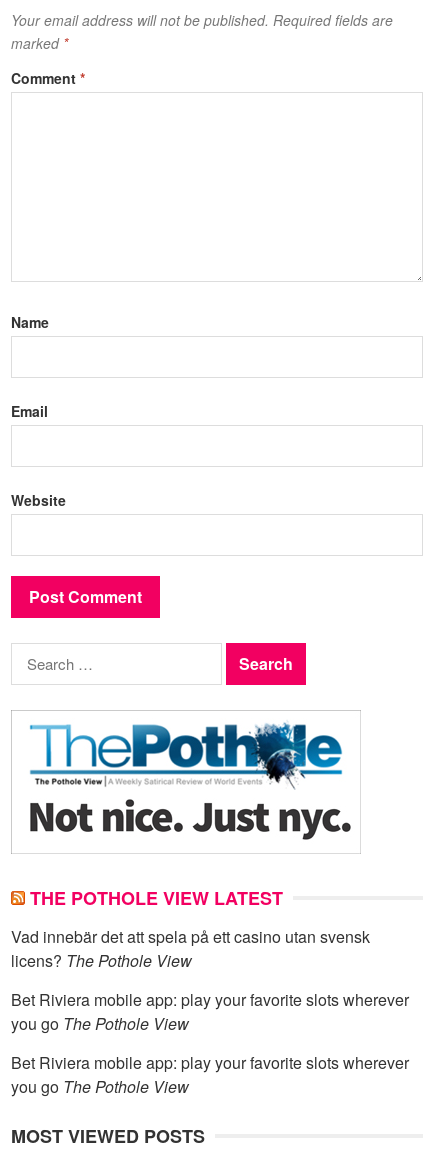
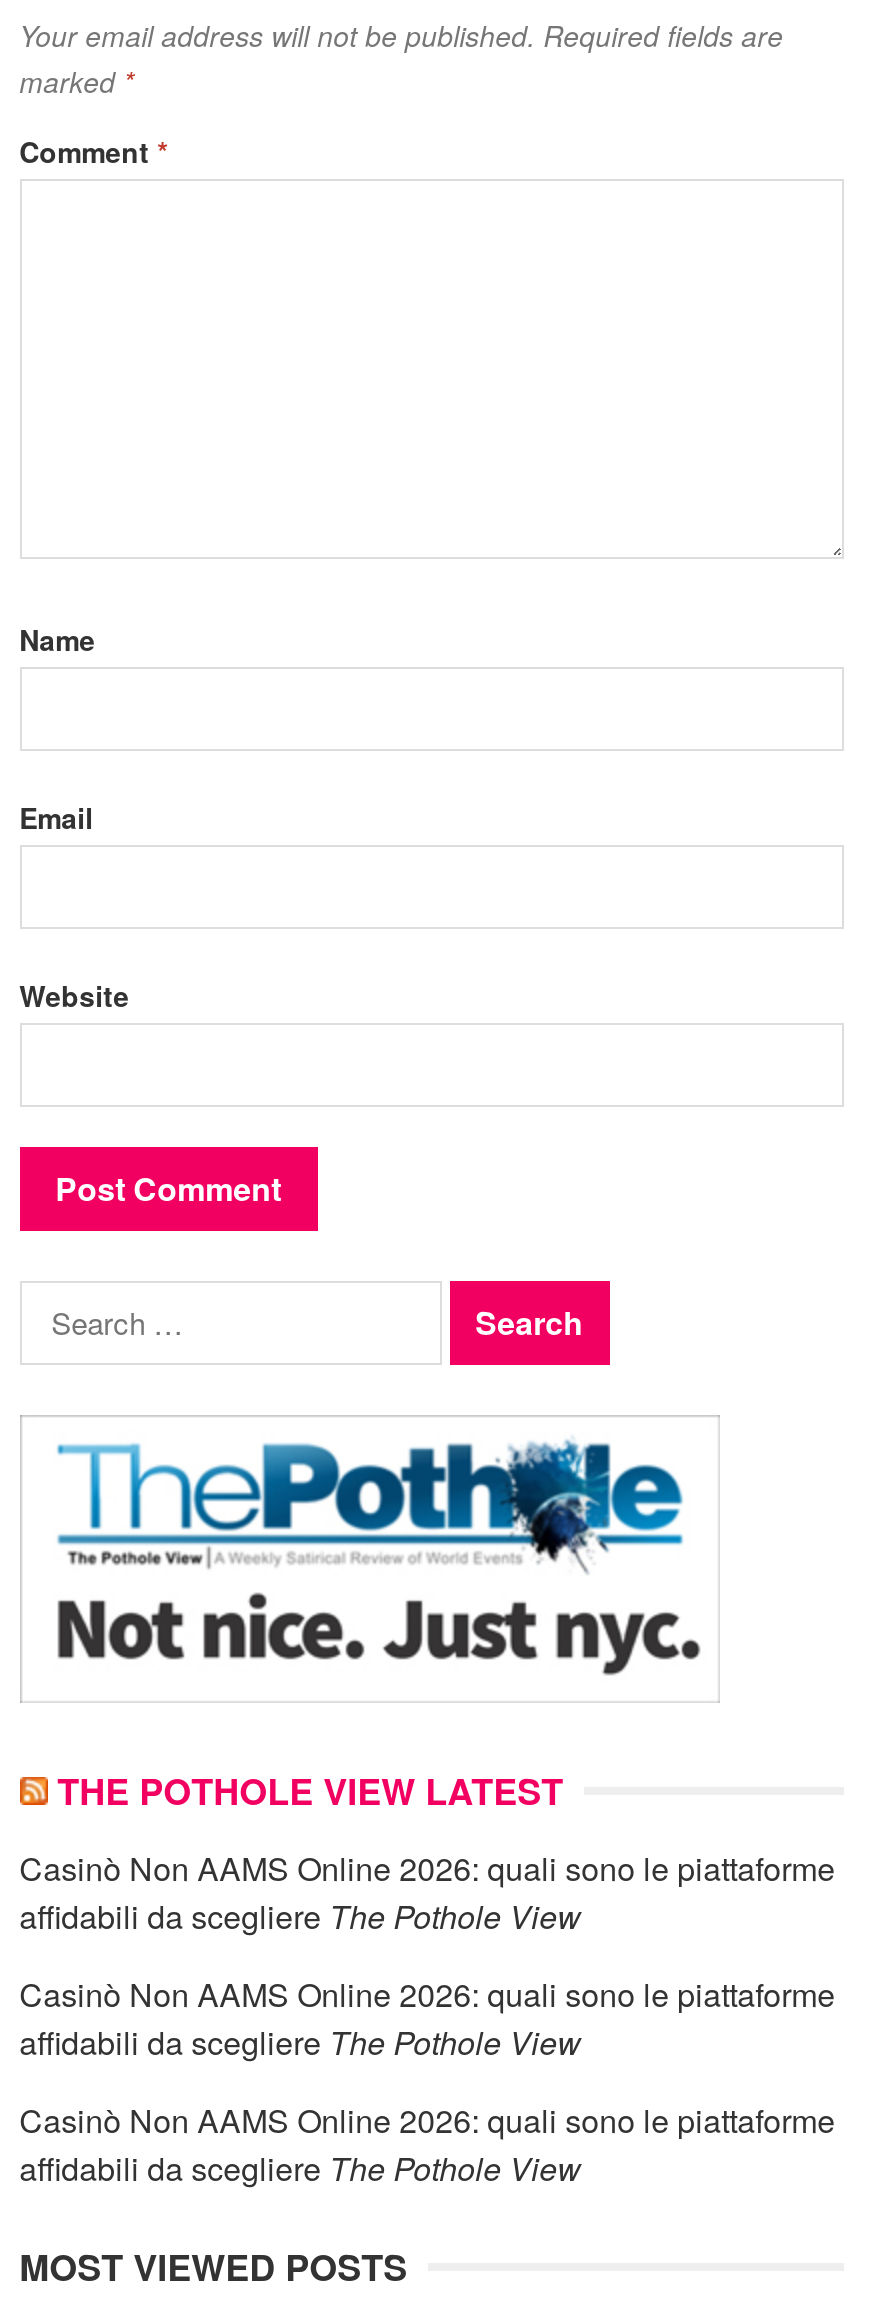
- Vad innebär det att spela på ett casino utan svensk
- licens? The Pothole View
+ Casinò Non AAMS Online 2026: quali sono le piattaforme
+ affidabili da scegliere The Pothole View

- Bet Riviera mobile app: play your favorite slots wherever
- you go The Pothole View
+ Casinò Non AAMS Online 2026: quali sono le piattaforme
+ affidabili da scegliere The Pothole View

- Bet Riviera mobile app: play your favorite slots wherever
- you go The Pothole View
+ Casinò Non AAMS Online 2026: quali sono le piattaforme
+ affidabili da scegliere The Pothole View
